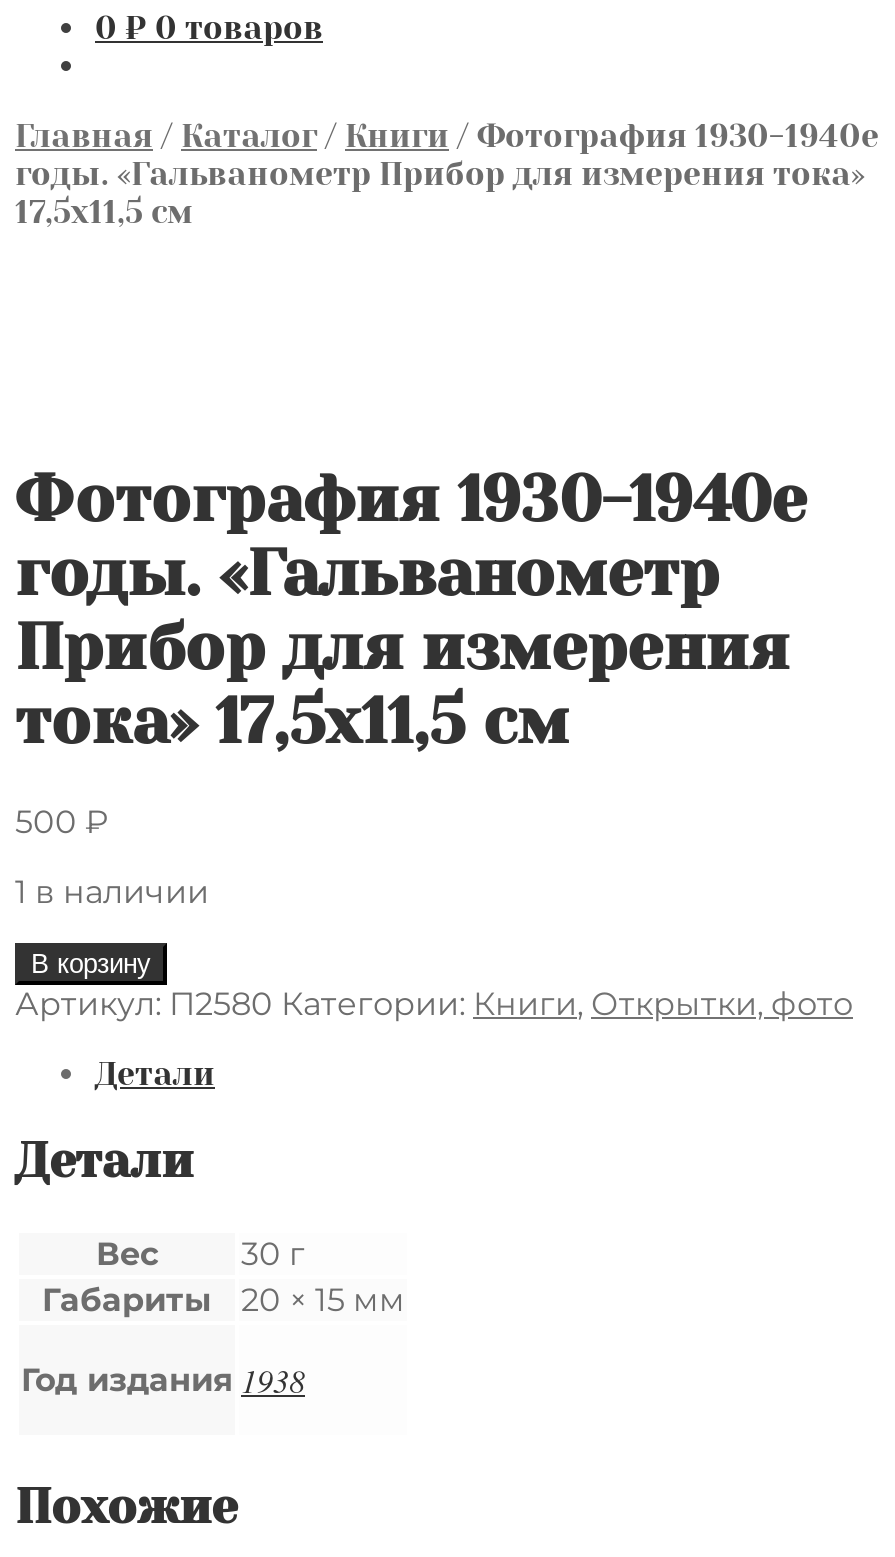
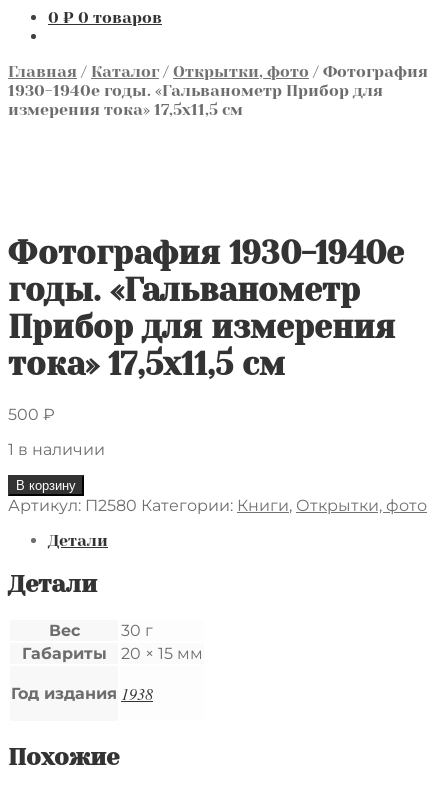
- Главная / Каталог / Книги / Фотография 1930-1940е
- годы. «Гальванометр Прибор для измерения тока»
- 17,5х11,5 см
+ Главная / Каталог / Открытки, фото / Фотография
+ 1930-1940е годы. «Гальванометр Прибор для
+ измерения тока» 17,5х11,5 см
